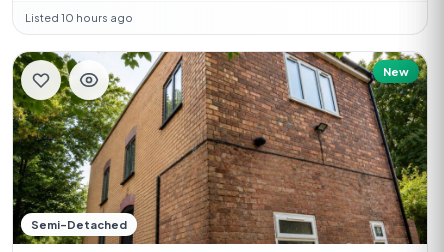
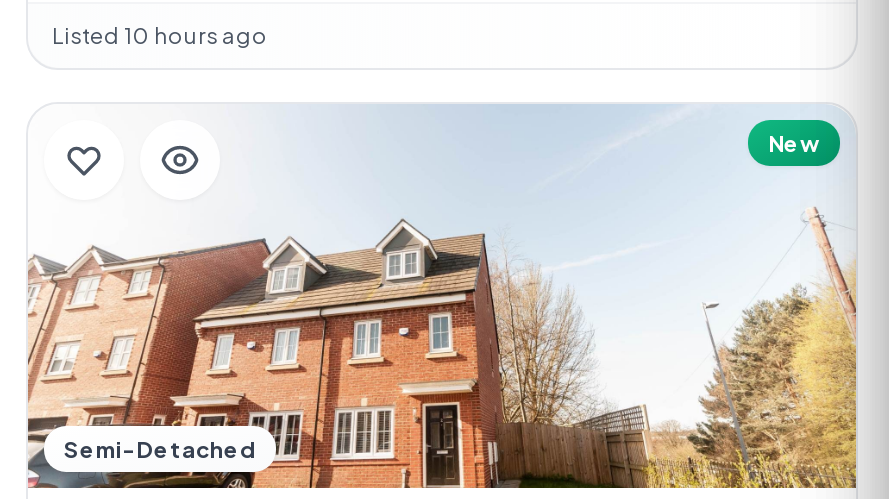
- [image]
+ [image]
